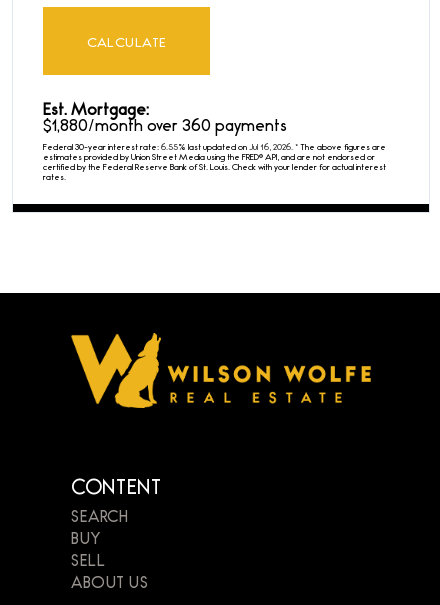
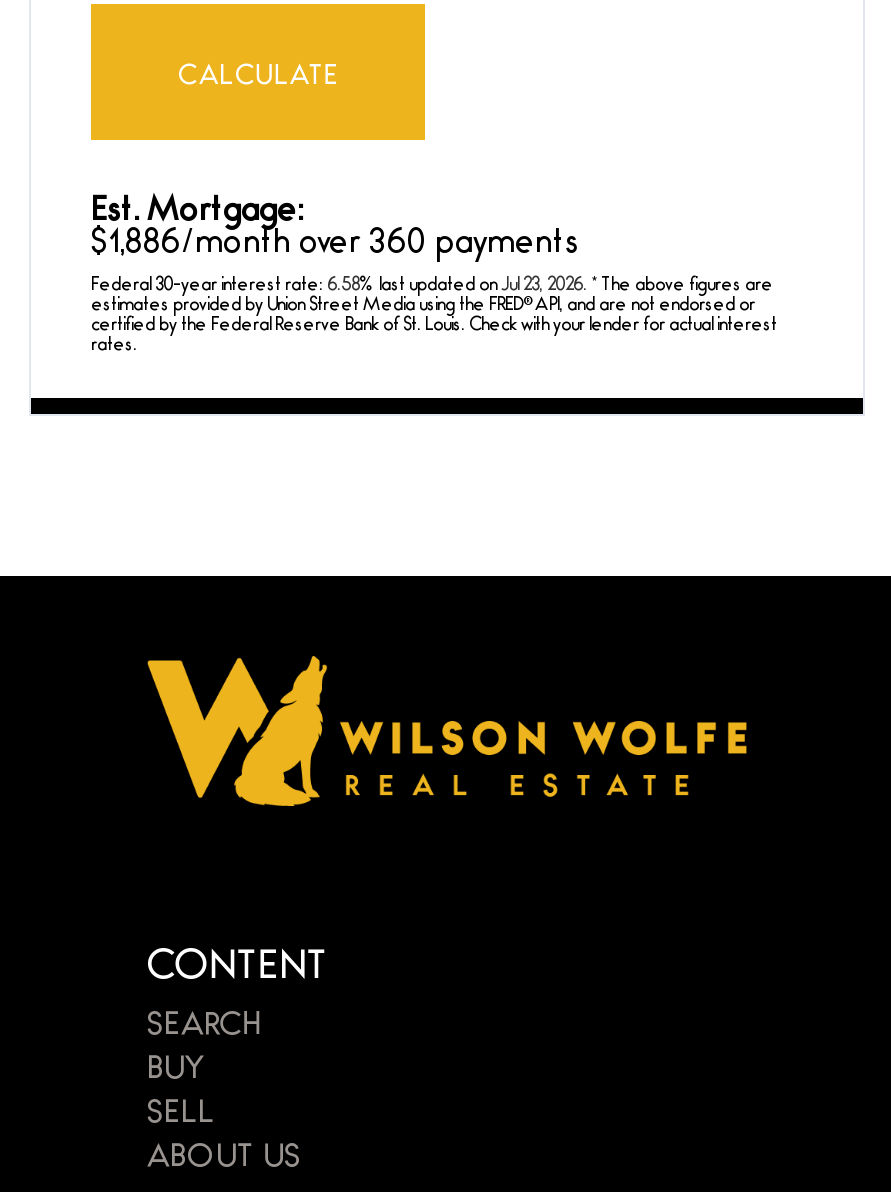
- $1,880/month over 360 payments
+ $1,886/month over 360 payments

- Federal 30-year interest rate: 6.55% last updated onJul 16, 2026. * The above figures are
+ Federal 30-year interest rate: 6.58% last updated onJul 23, 2026. * The above figures are
